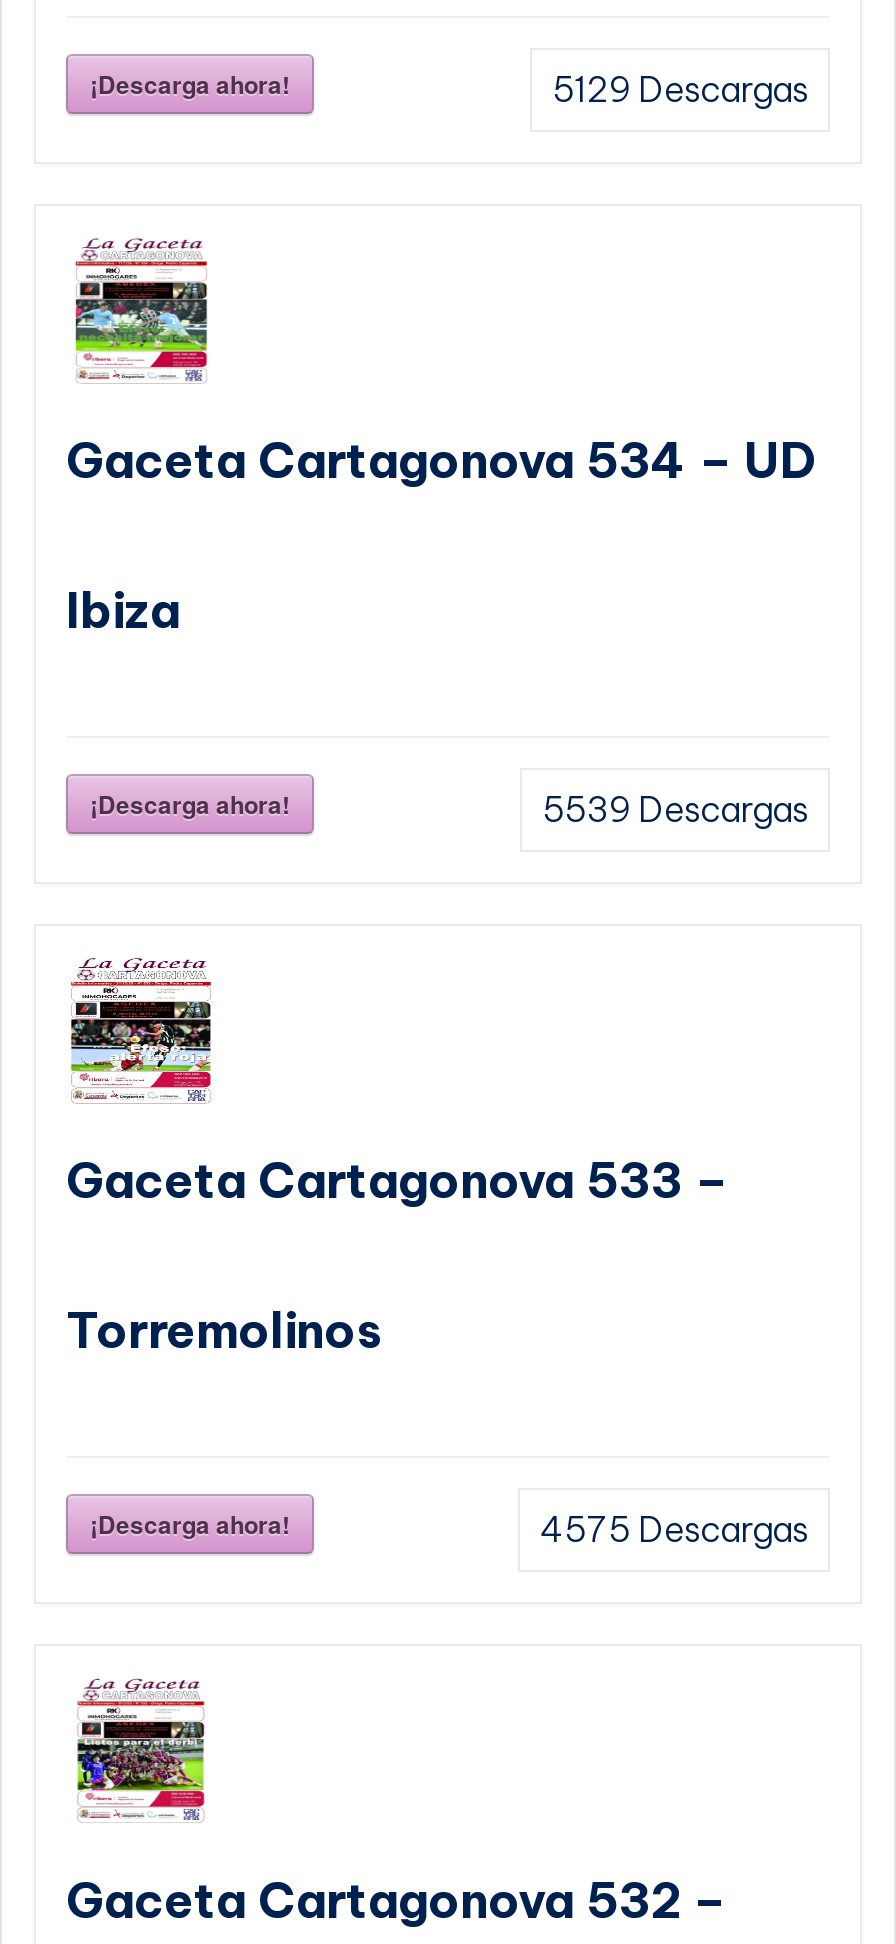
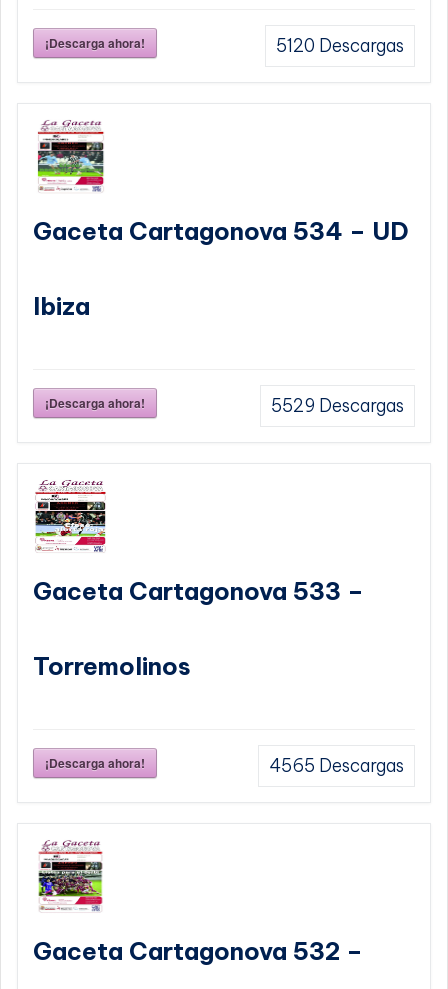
- 5129 Descargas
+ 5120 Descargas

- 5539 Descargas
+ 5529 Descargas

- 4575 Descargas
+ 4565 Descargas
